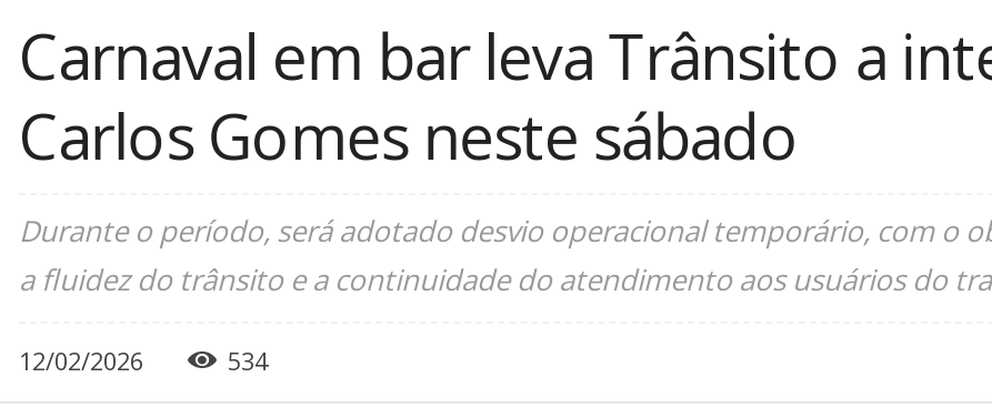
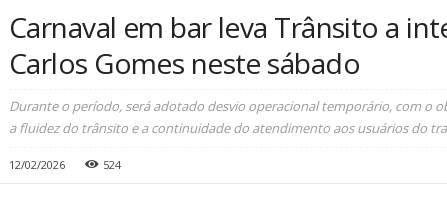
- 534
+ 524
